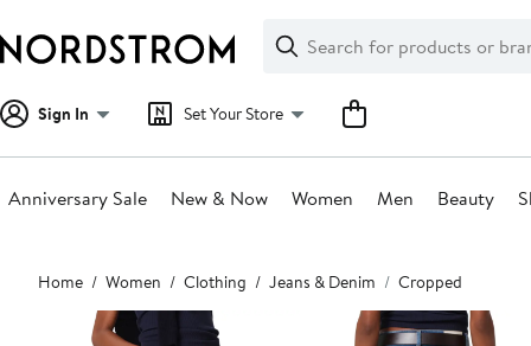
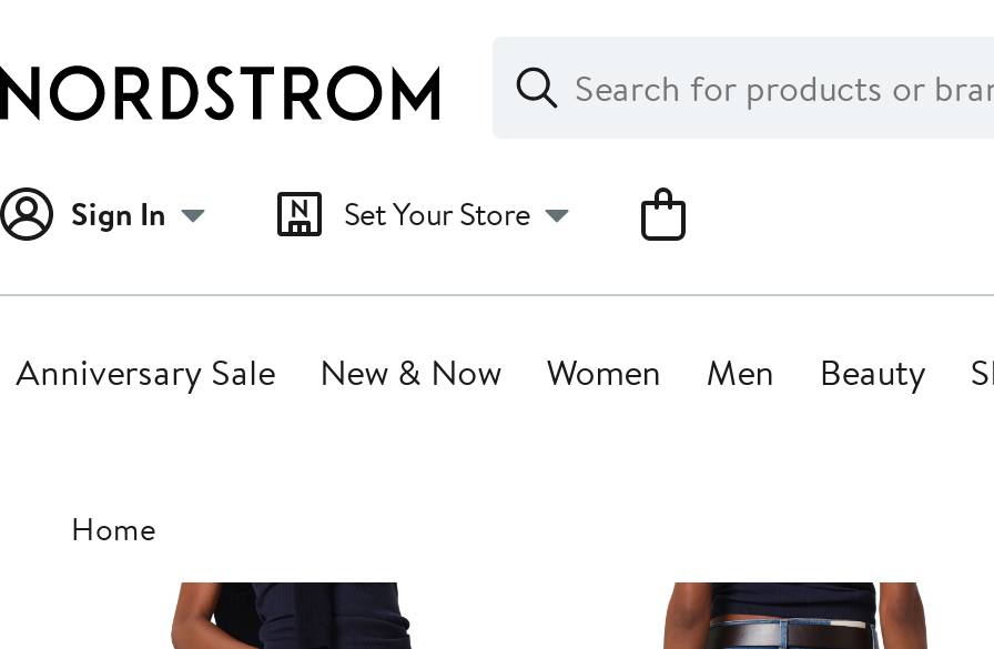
- Women
- Clothing
- Jeans & Denim
- Cropped
